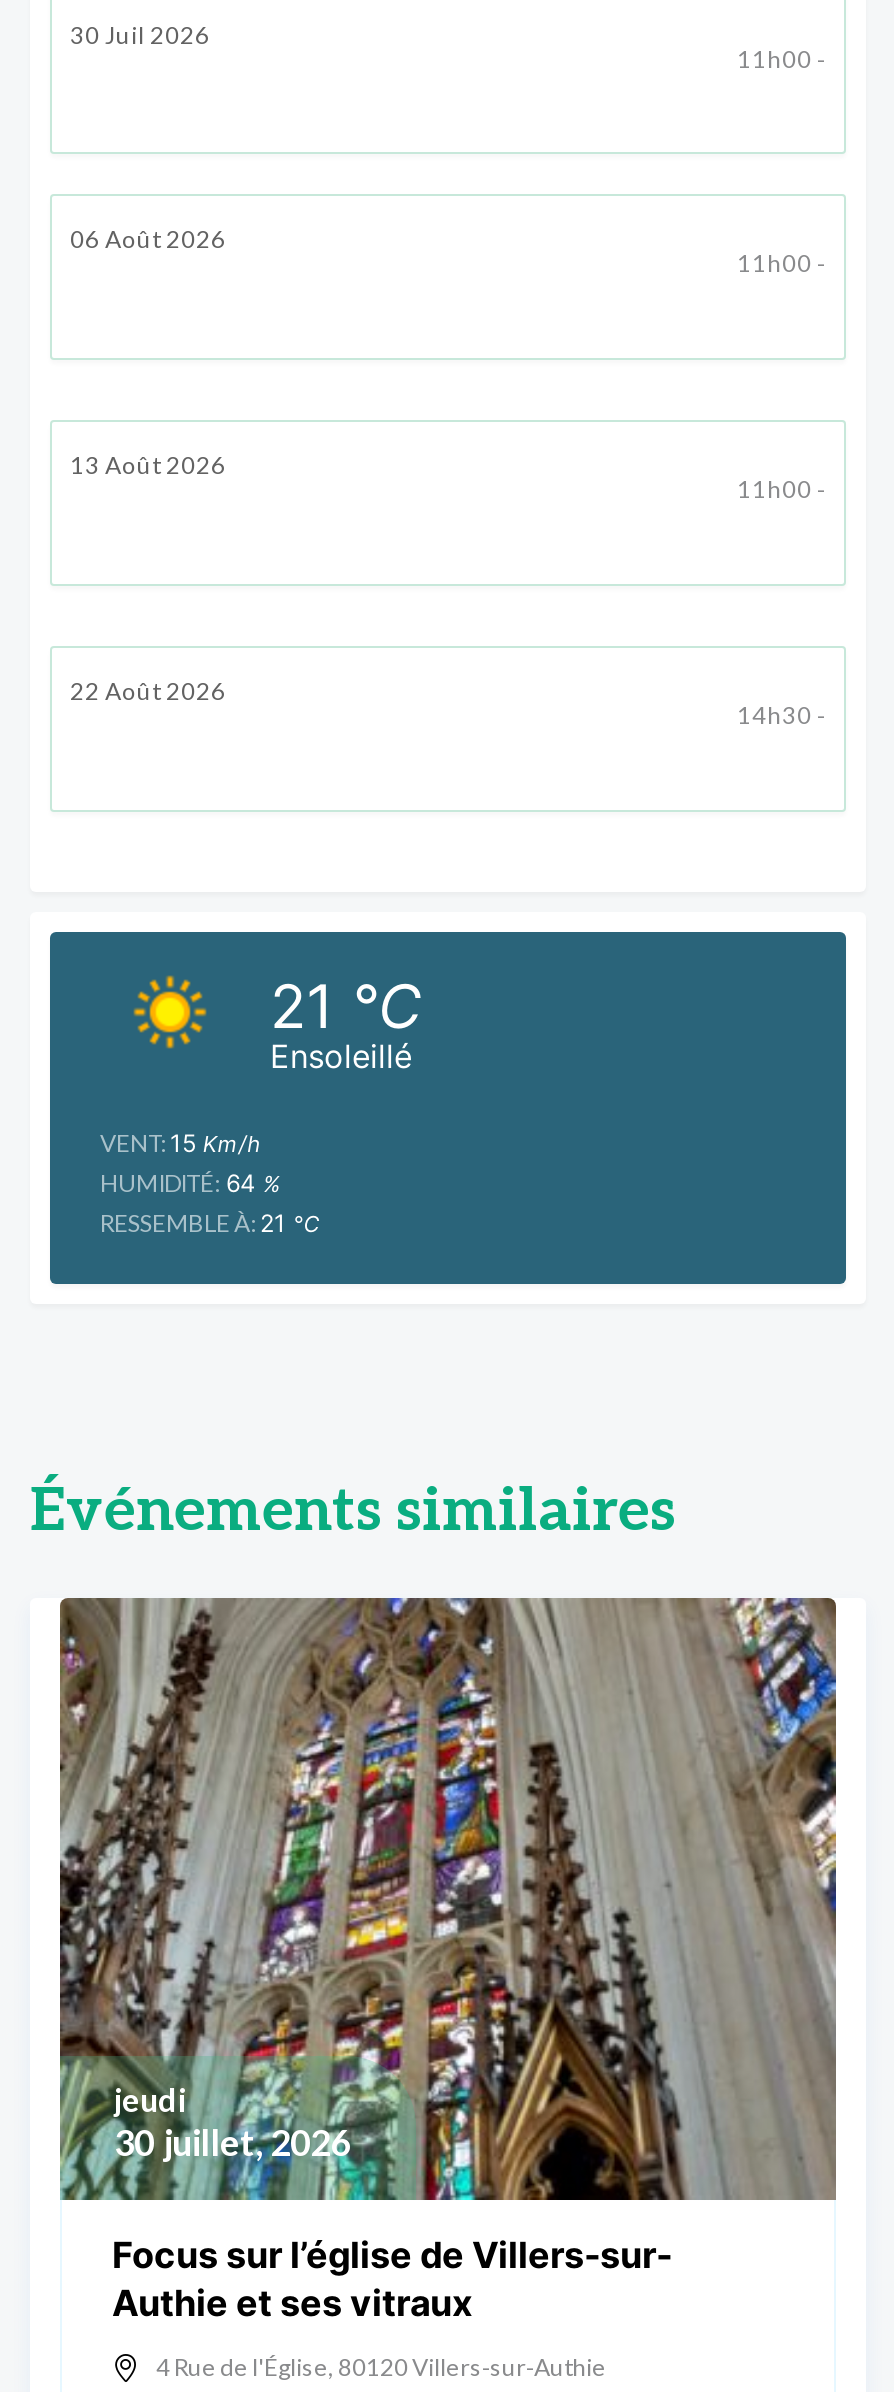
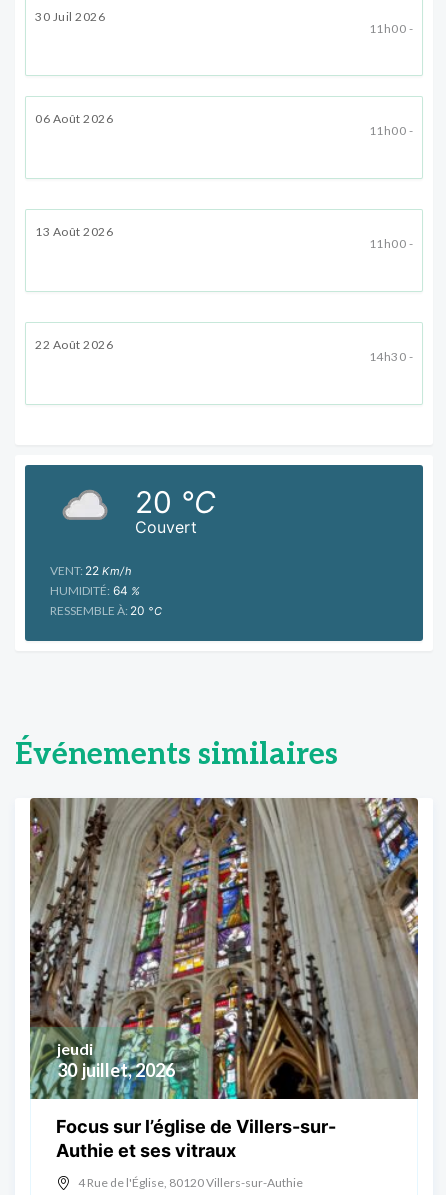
- [image]
- Ensoleillé
+ [image]
+ Couvert

- 21 °C
+ 20 °C

- VENT: 15 Km/h
+ VENT: 22 Km/h

- RESSEMBLE À: 21 °C
+ RESSEMBLE À: 20 °C
